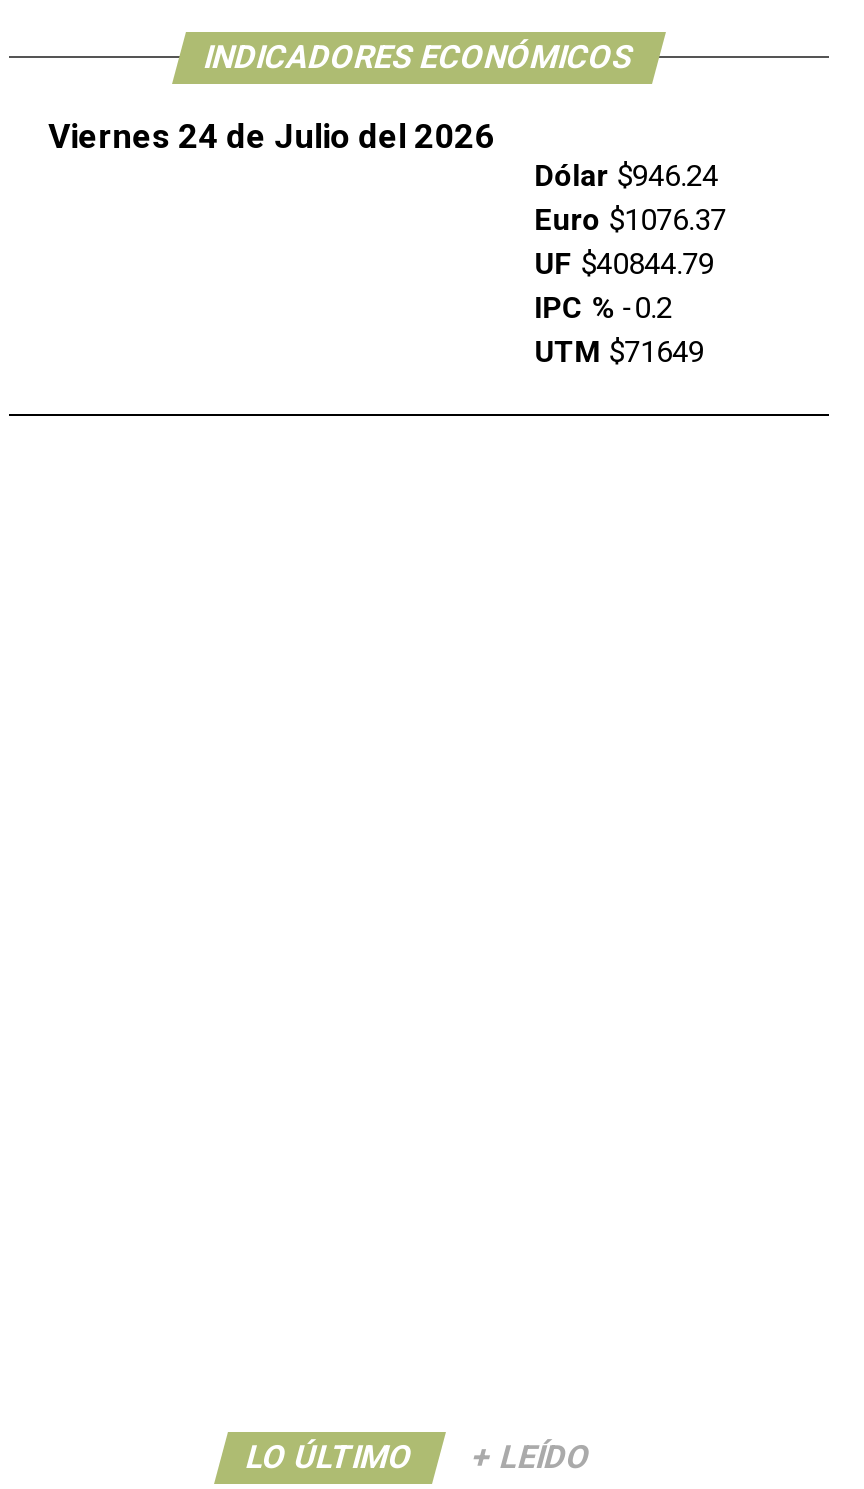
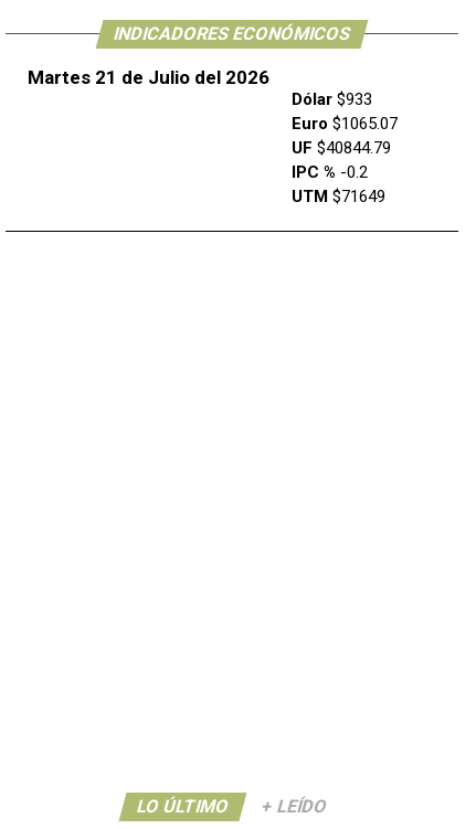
- Viernes 24 de Julio del 2026
+ Martes 21 de Julio del 2026

- Dólar $946.24
+ Dólar $933

- Euro $1076.37
+ Euro $1065.07
